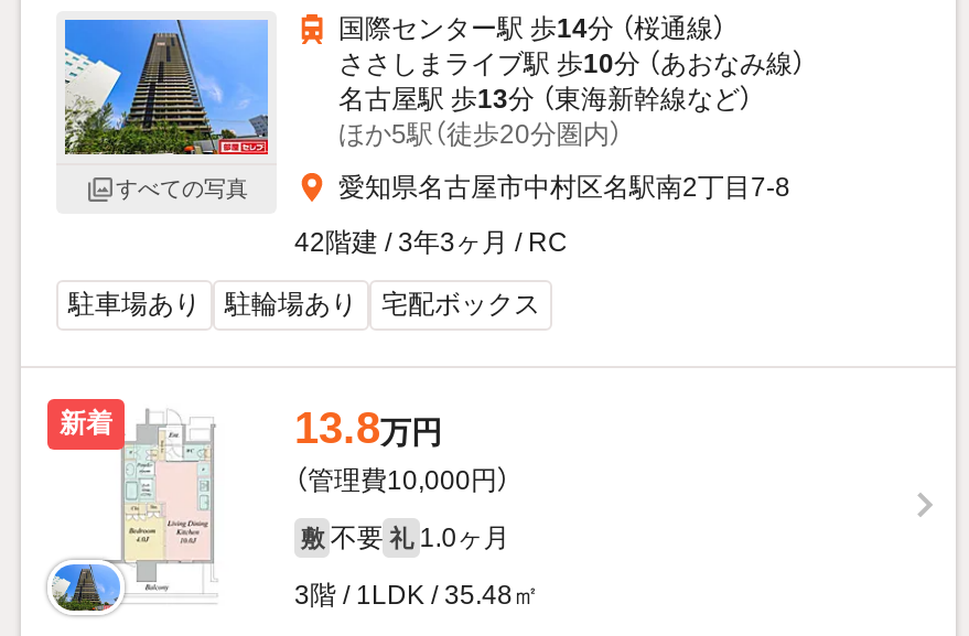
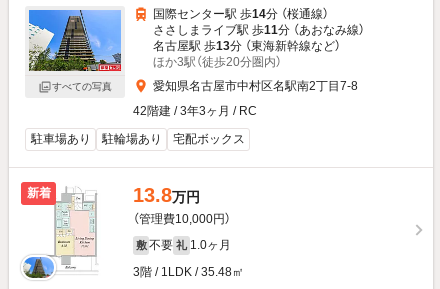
- ささしまライブ駅 歩10分 （あおなみ線）
+ ささしまライブ駅 歩11分 （あおなみ線）

- ほか5駅（徒歩20分圏内）
+ ほか3駅（徒歩20分圏内）
